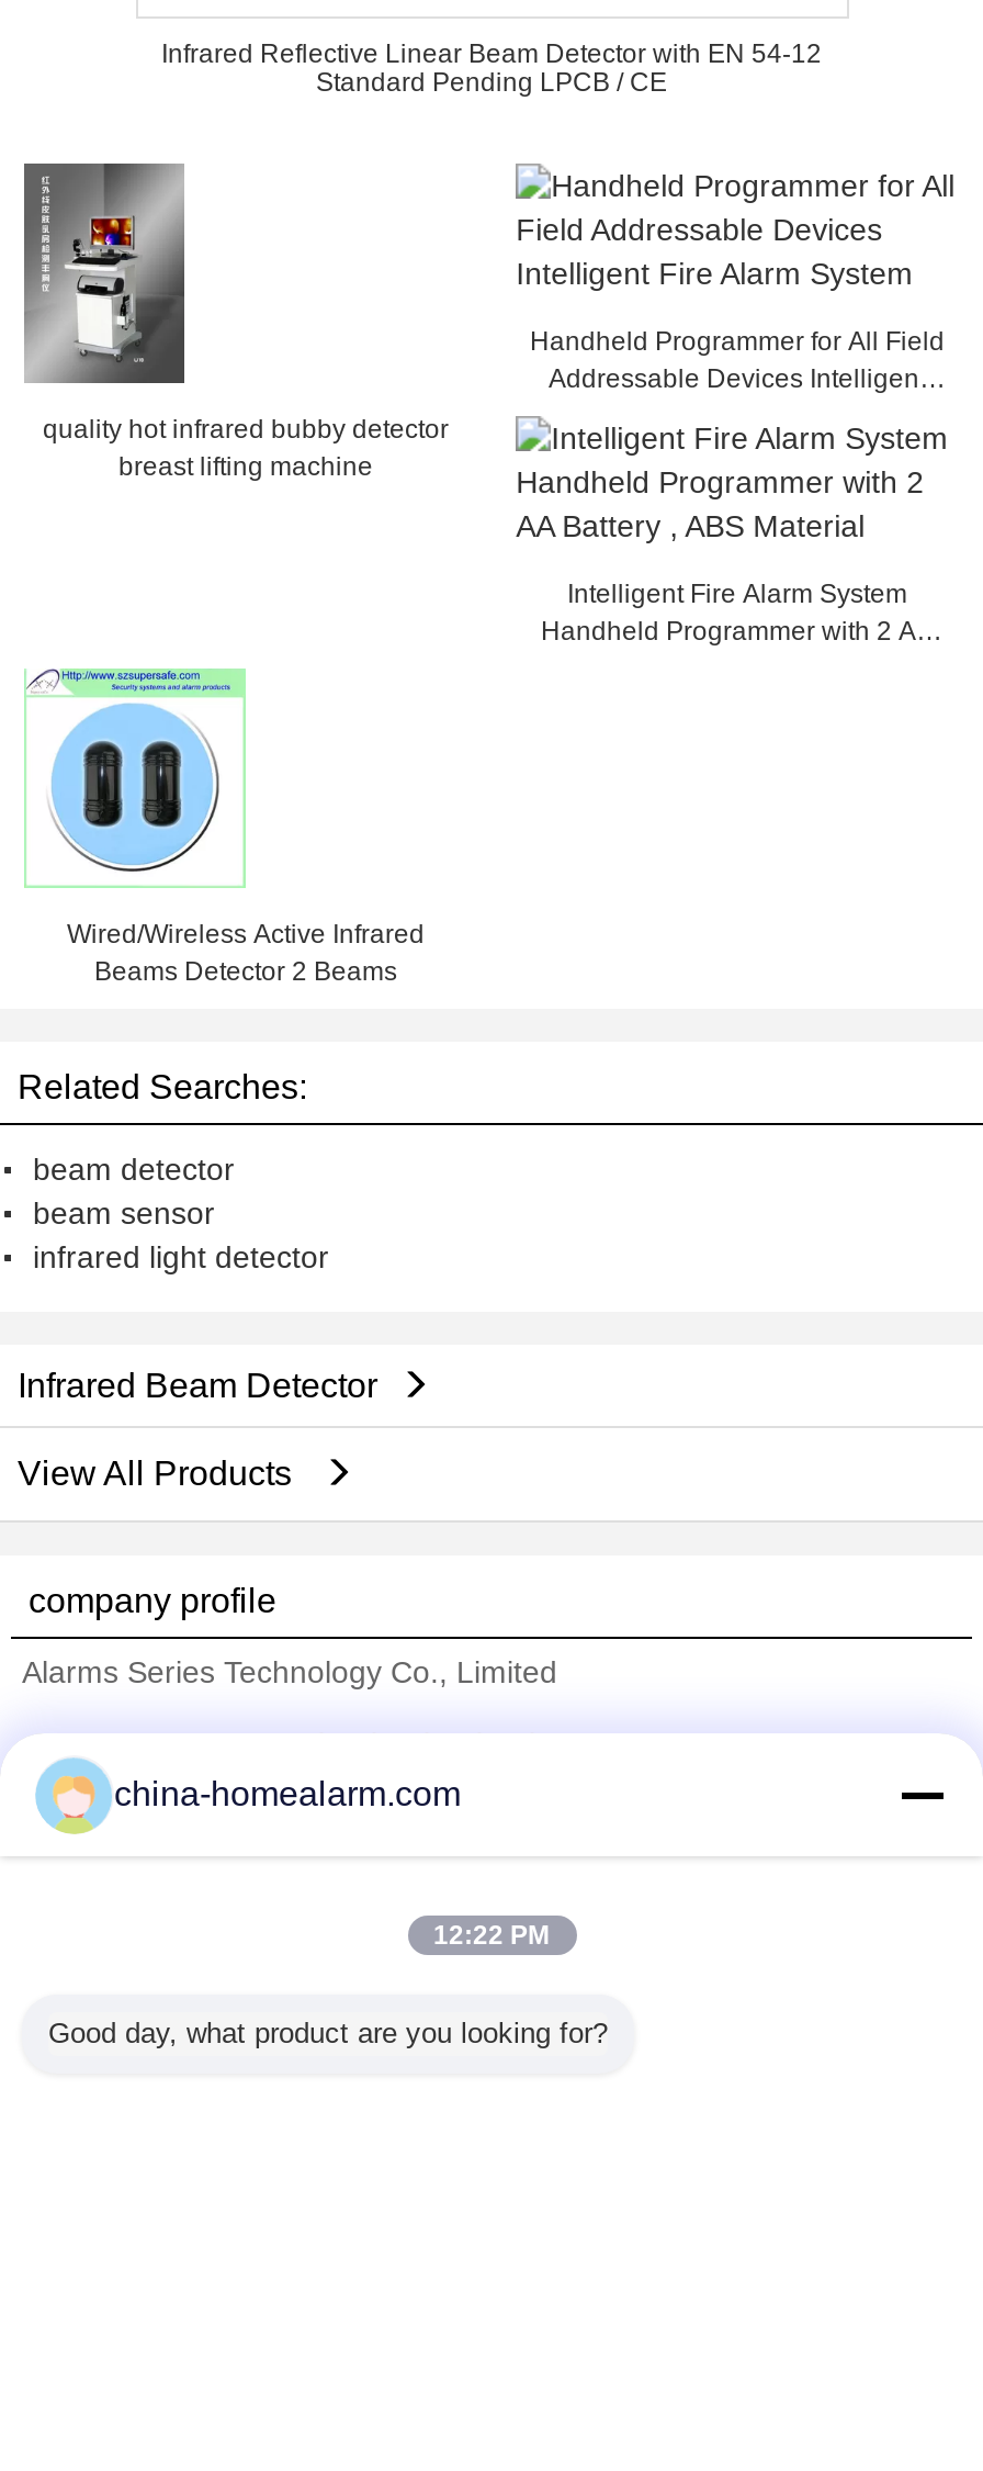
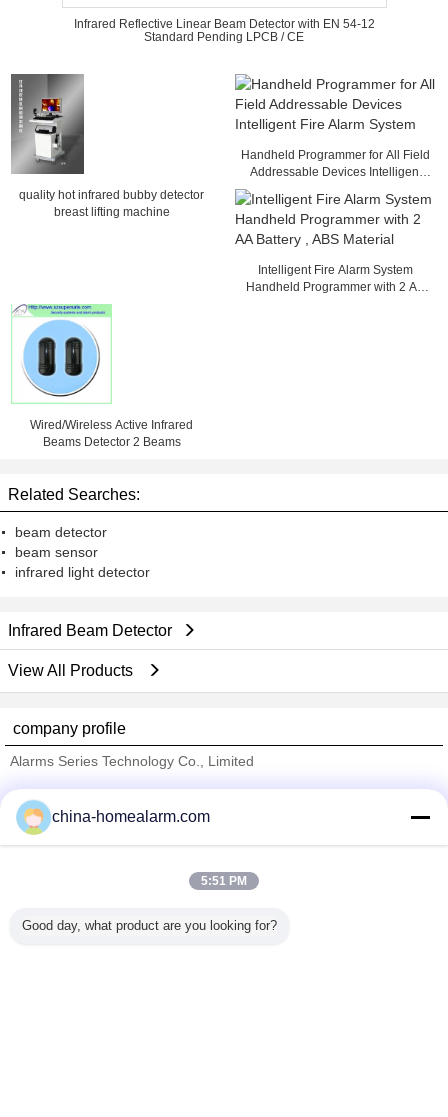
- 12:22 PM
+ 5:51 PM
